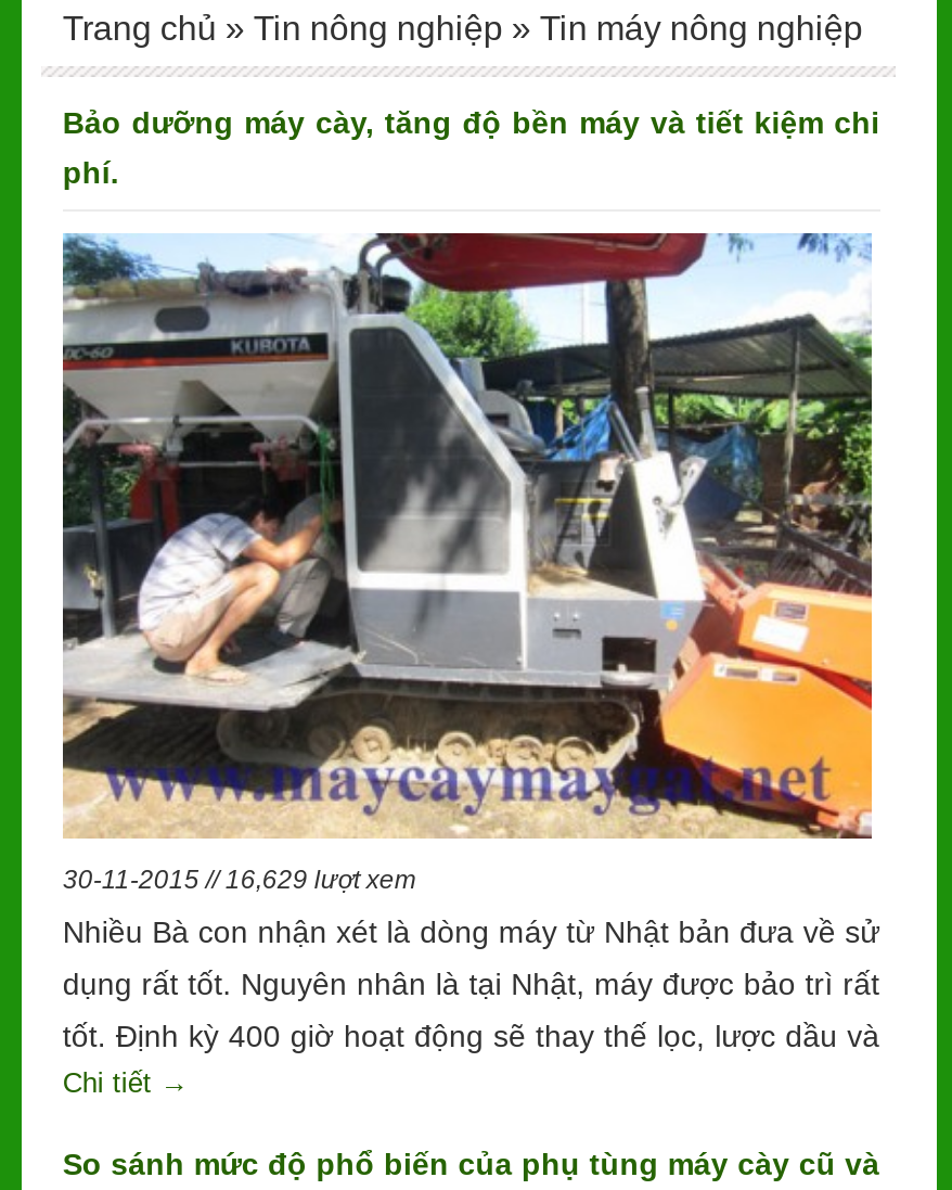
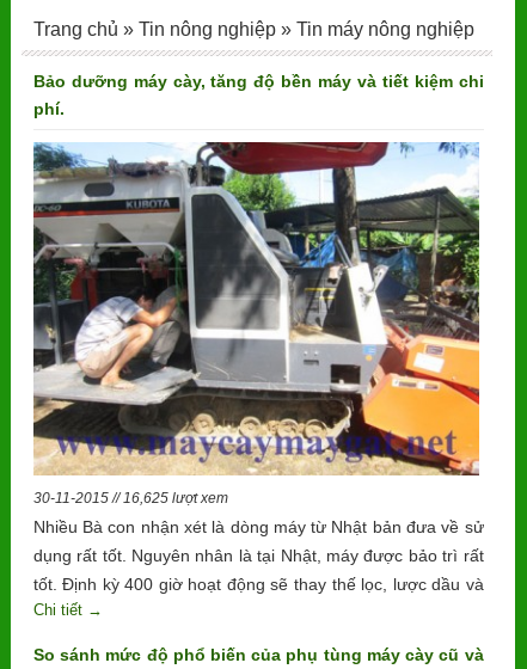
- 30-11-2015 // 16,629 lượt xem
+ 30-11-2015 // 16,625 lượt xem
